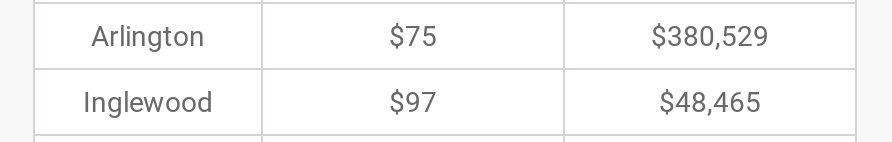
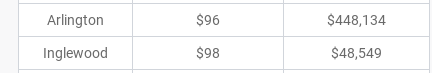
- $75
+ $96

- $380,529
+ $448,134

- $97
+ $98

- $48,465
+ $48,549
